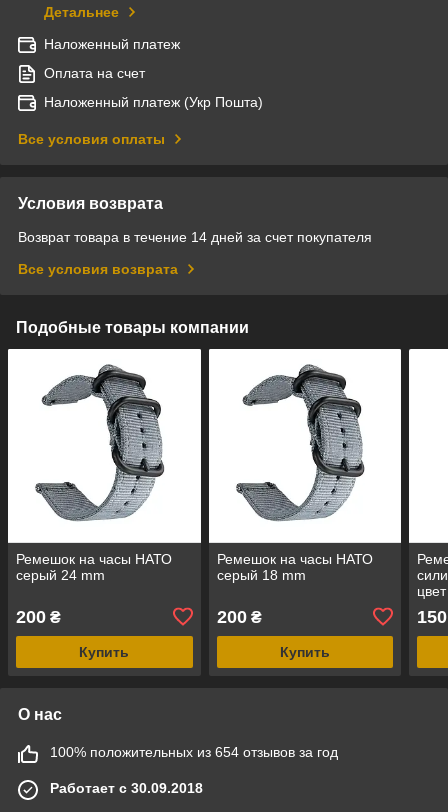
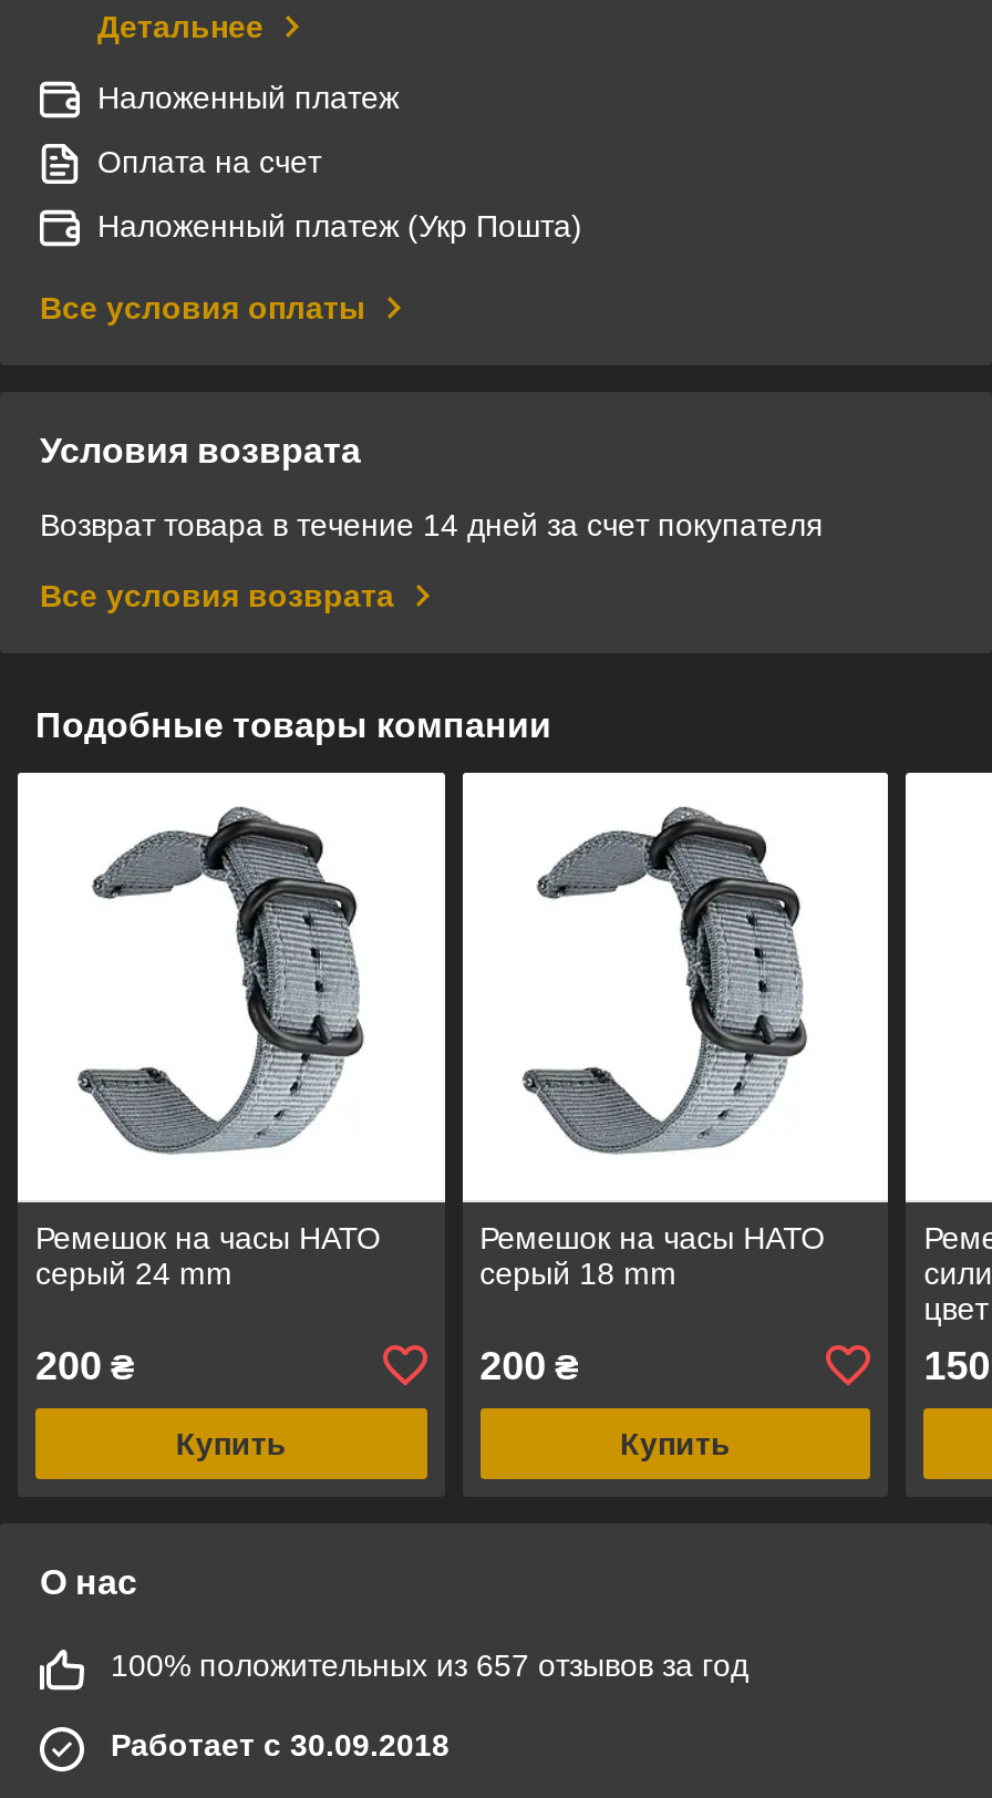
- 100% положительных из 654 отзывов за год
+ 100% положительных из 657 отзывов за год
